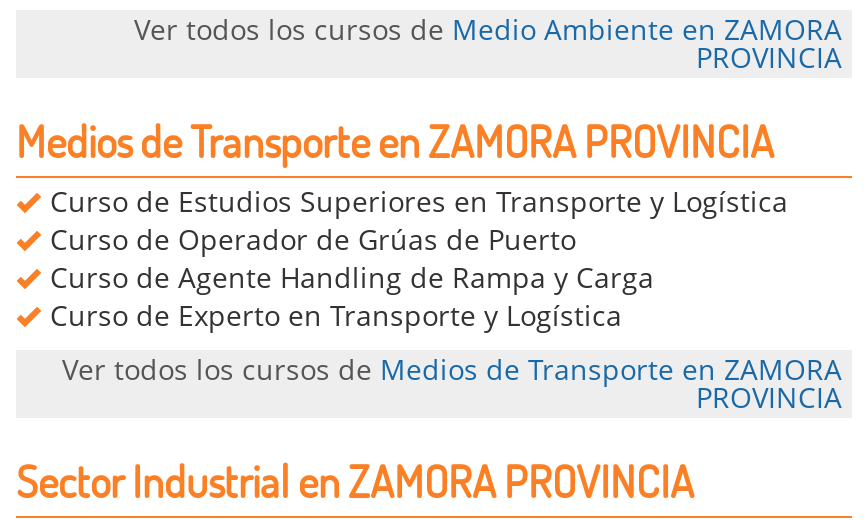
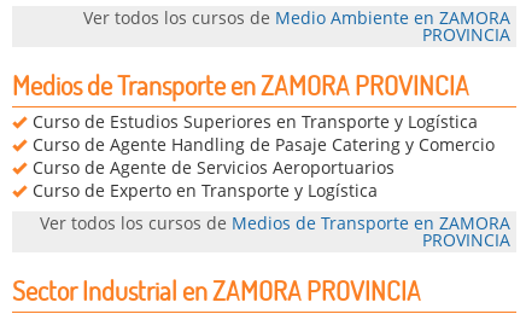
- Curso de Operador de Grúas de Puerto
- Curso de Agente Handling de Rampa y Carga
+ Curso de Agente Handling de Pasaje Catering y Comercio
+ Curso de Agente de Servicios Aeroportuarios
